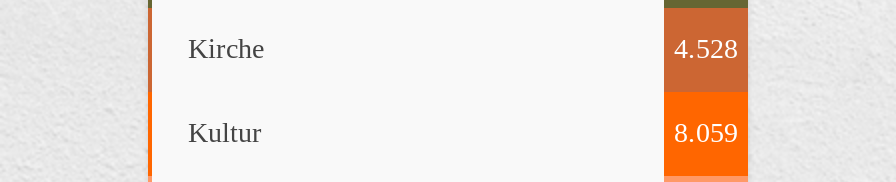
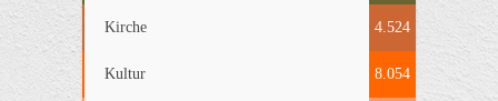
- 4.528
+ 4.524

- 8.059
+ 8.054
